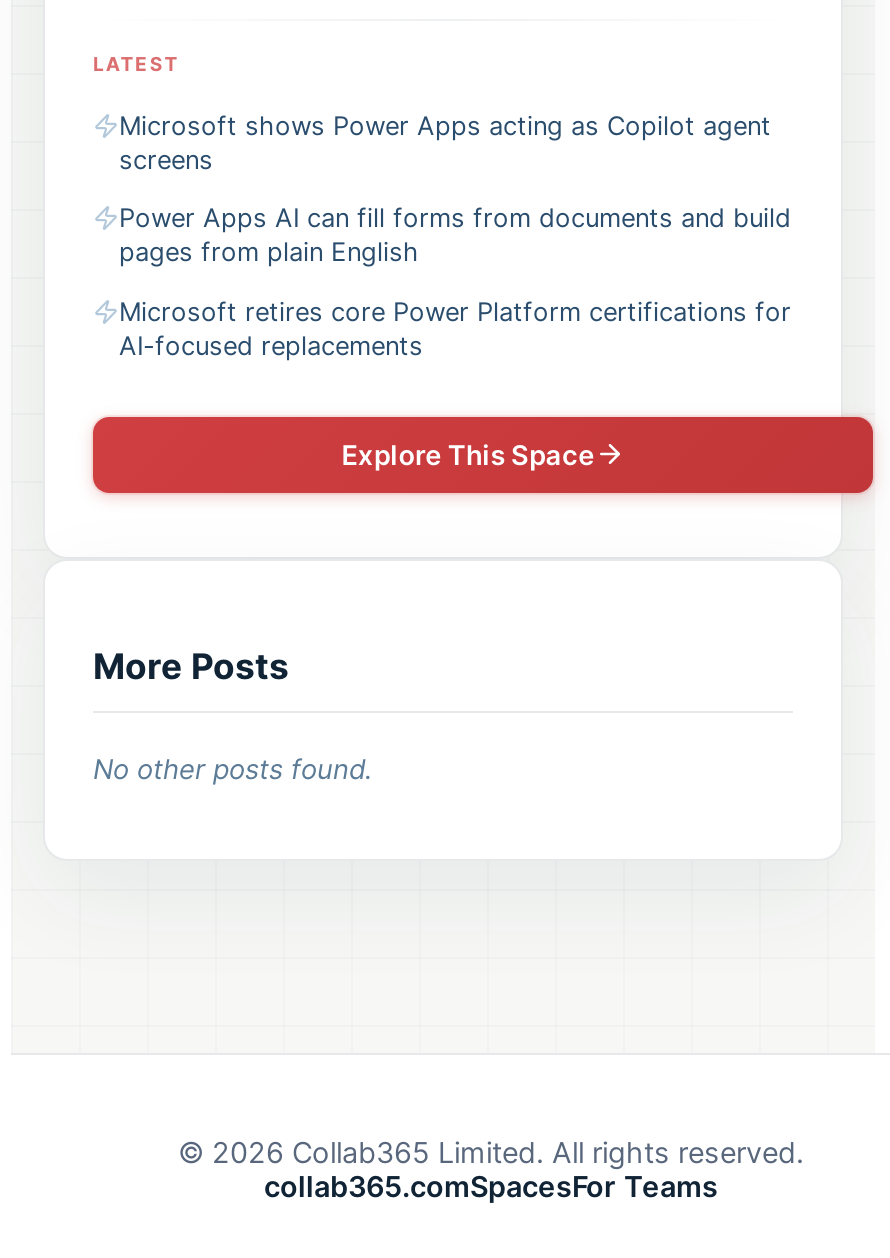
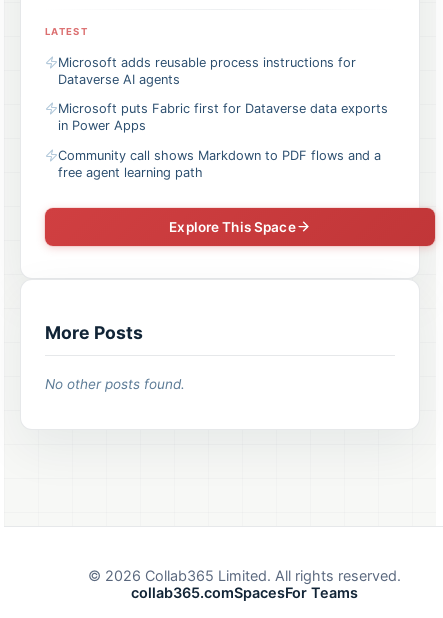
- Microsoft shows Power Apps acting as Copilot agent
- screens
+ Microsoft adds reusable process instructions for
+ Dataverse AI agents

- Power Apps AI can fill forms from documents and build
- pages from plain English
+ Microsoft puts Fabric first for Dataverse data exports
+ in Power Apps

- Microsoft retires core Power Platform certifications for
- AI-focused replacements
+ Community call shows Markdown to PDF flows and a
+ free agent learning path
